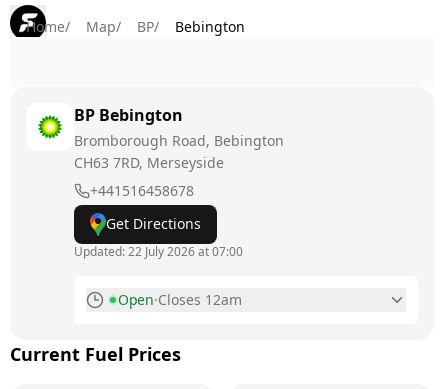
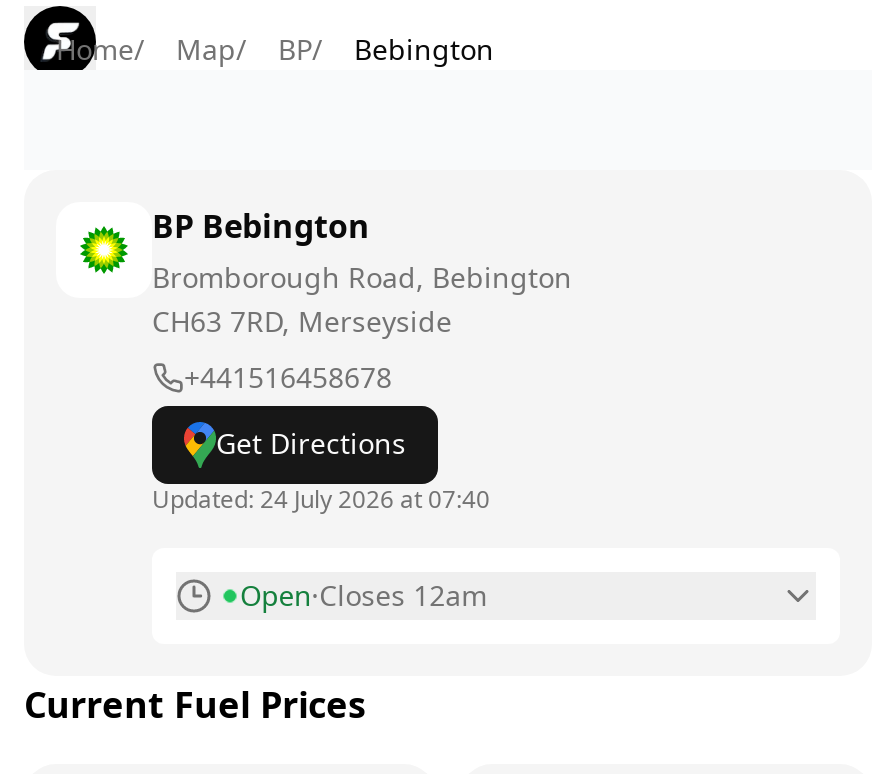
- Updated:22 July 2026 at 07:00
+ Updated:24 July 2026 at 07:40
